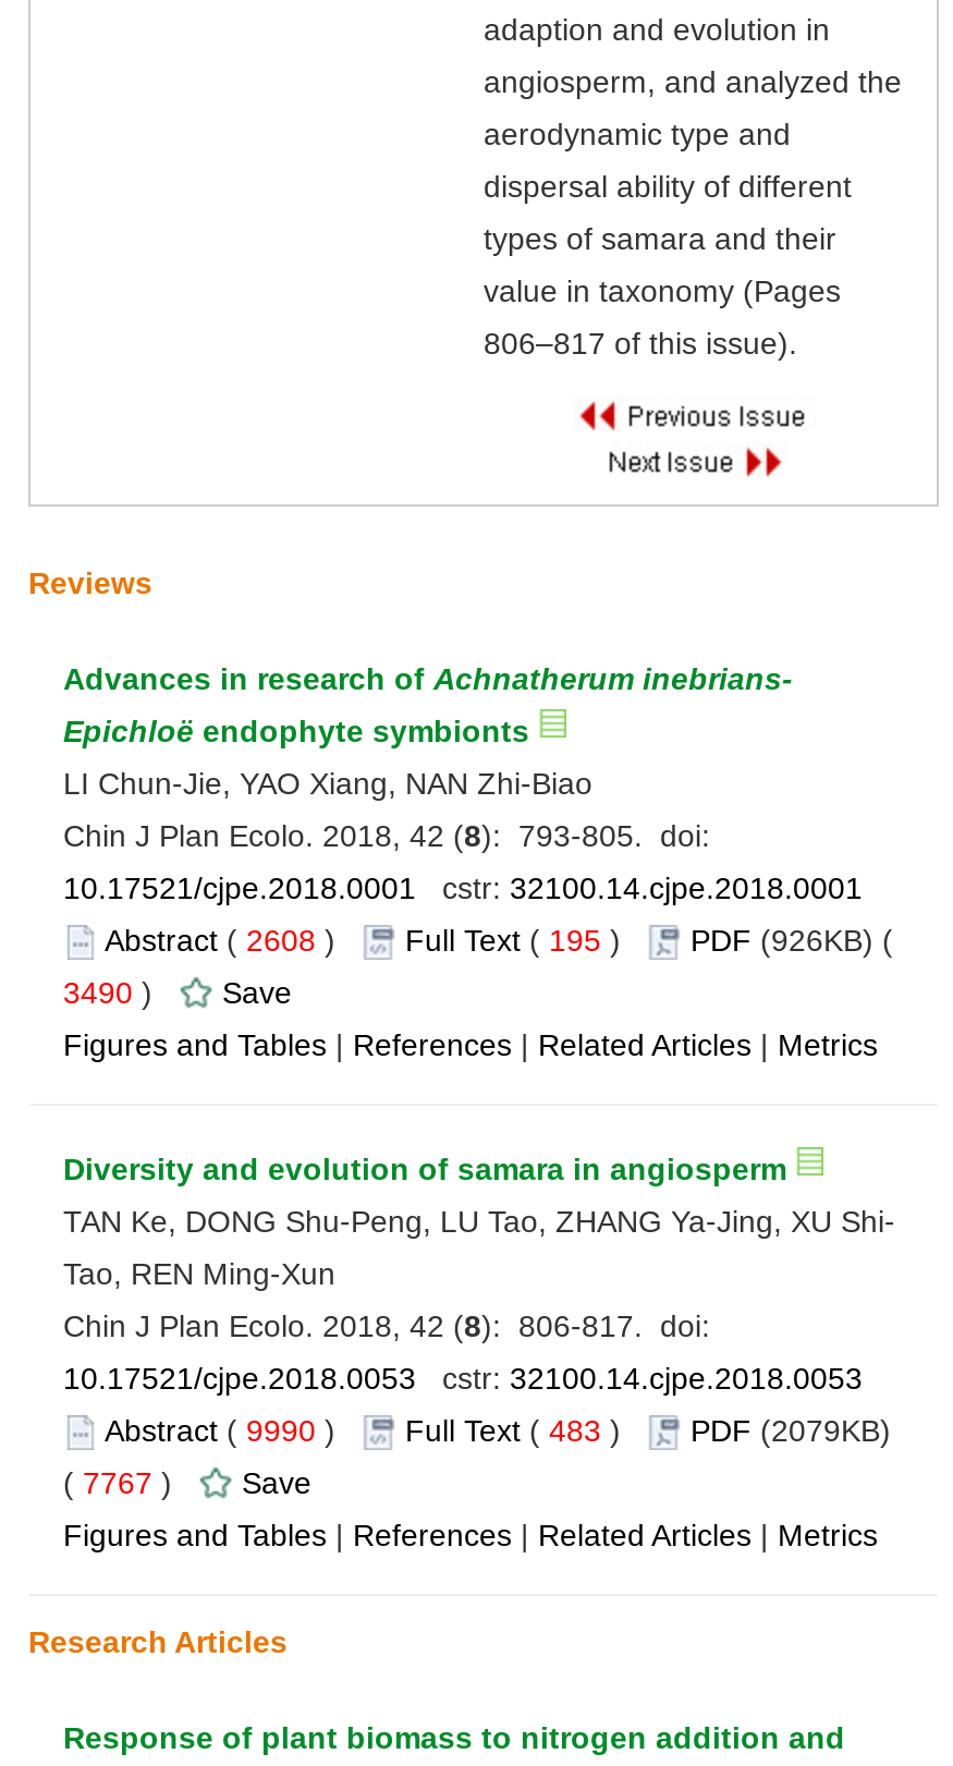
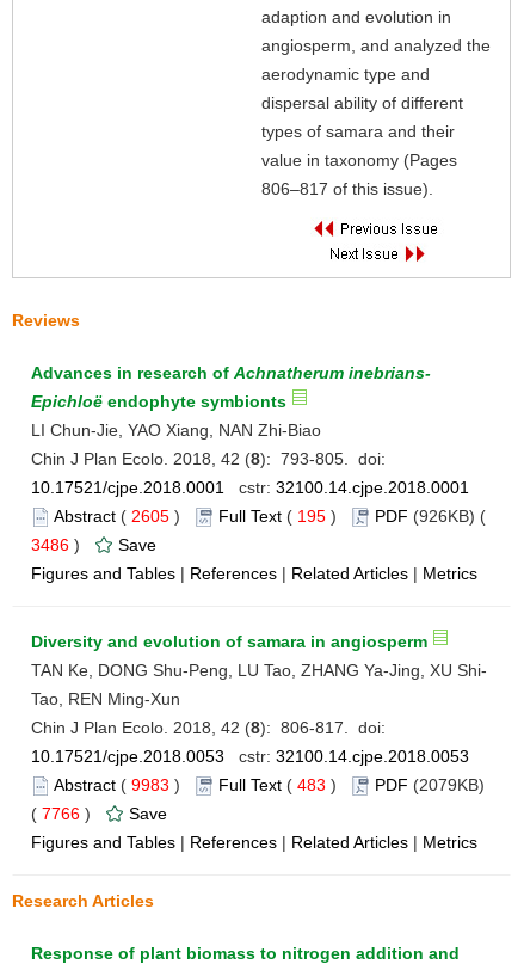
- Abstract (2608) Full Text (195) PDF (926KB) (
+ Abstract (2605) Full Text (195) PDF (926KB) (

- 3490) Save
+ 3486) Save

- Abstract (9990) Full Text (483) PDF (2079KB)
+ Abstract (9983) Full Text (483) PDF (2079KB)

- (7767) Save
+ (7766) Save
